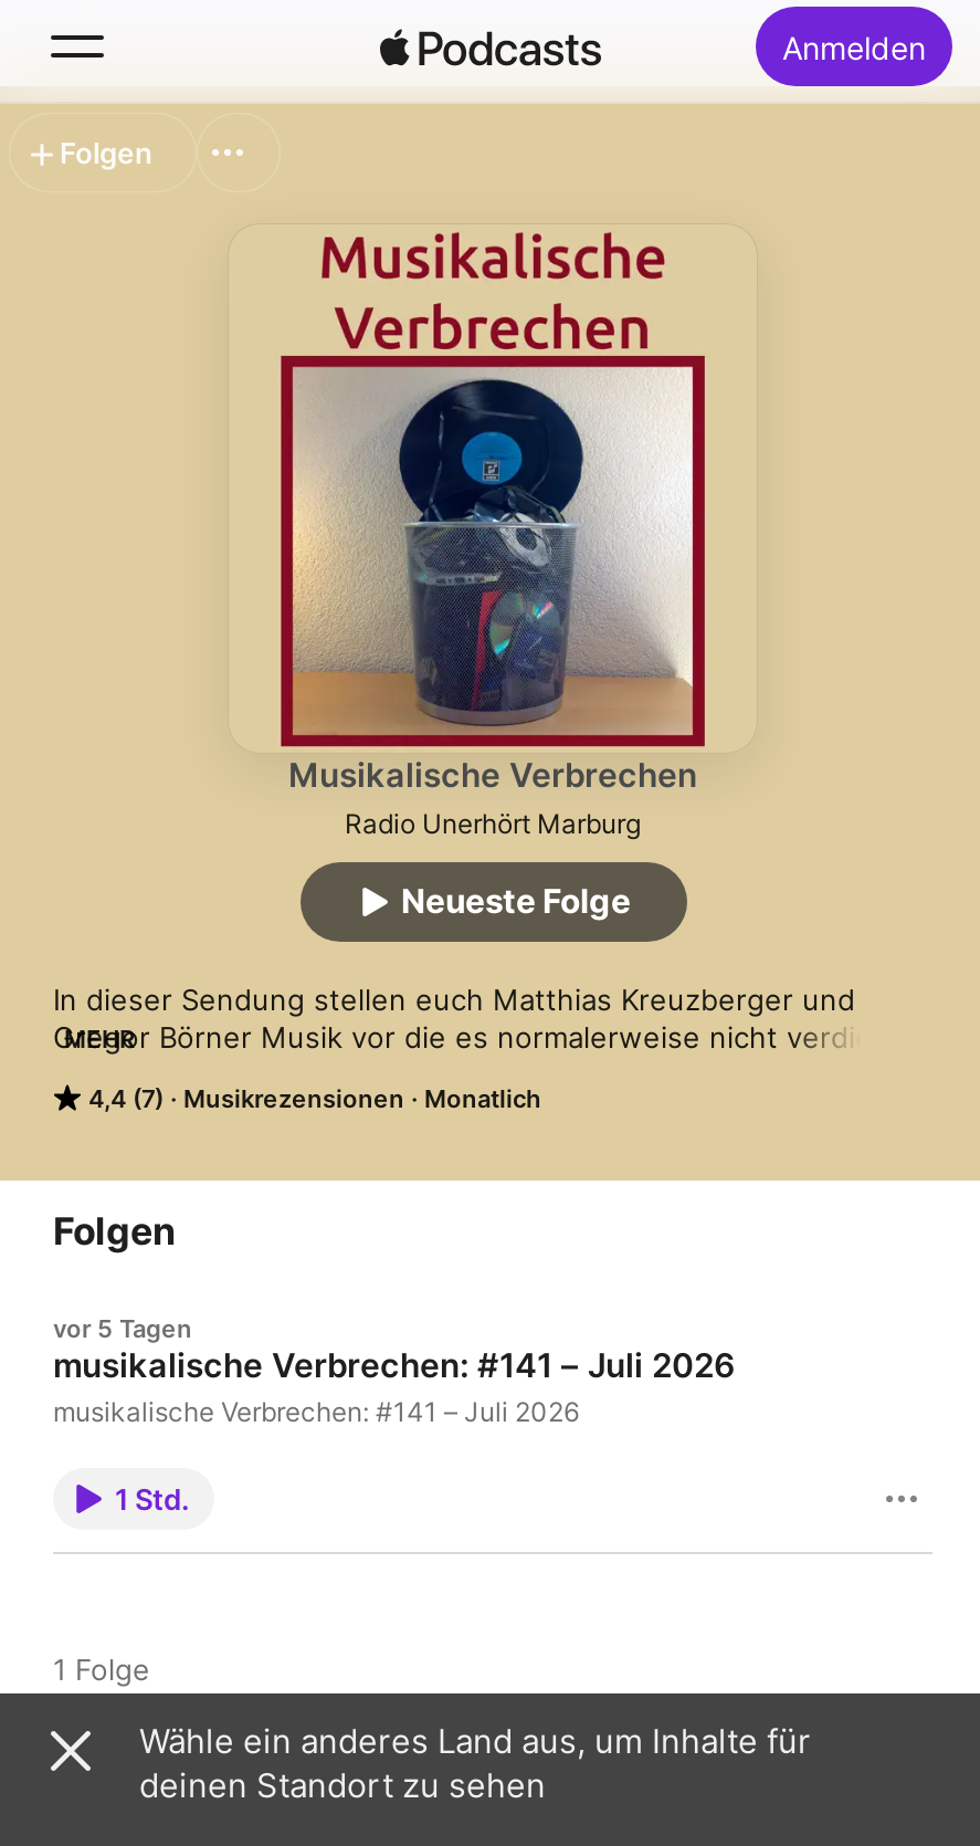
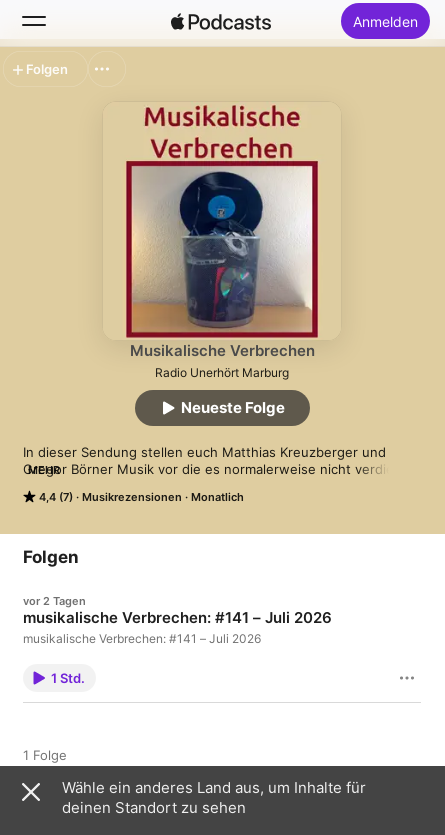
- vor 5 Tagen
+ vor 2 Tagen
